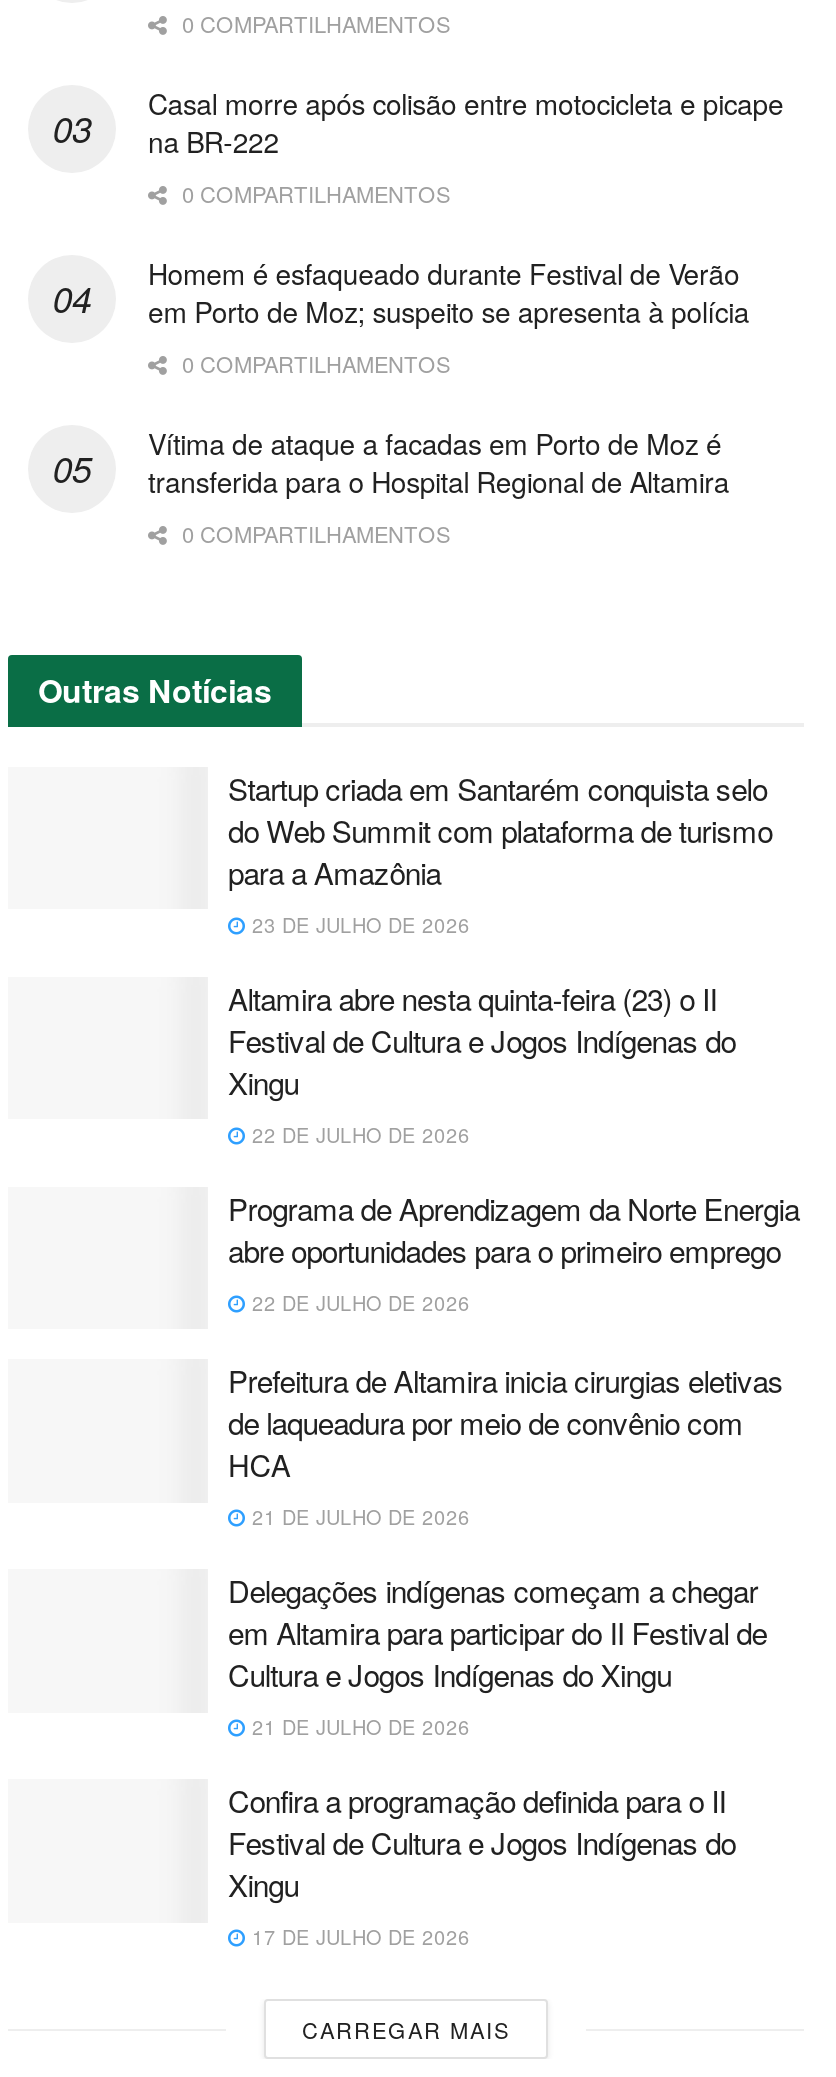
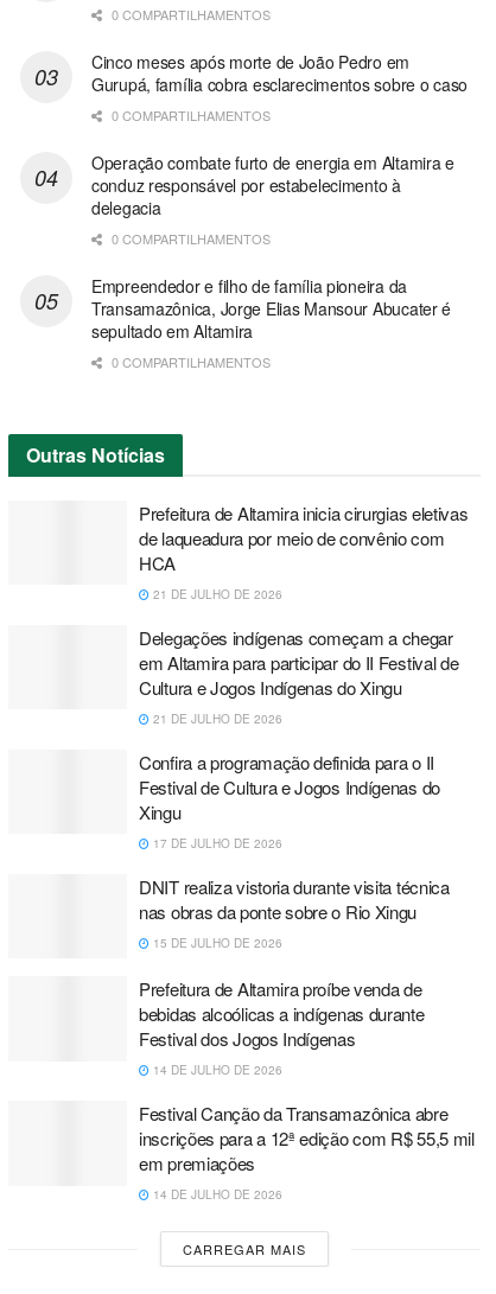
- Casal morre após colisão entre motocicleta e picape
- na BR-222
+ Cinco meses após morte de João Pedro em
+ Gurupá, família cobra esclarecimentos sobre o caso

- Homem é esfaqueado durante Festival de Verão
- em Porto de Moz; suspeito se apresenta à polícia
+ Operação combate furto de energia em Altamira e
+ conduz responsável por estabelecimento à
+ delegacia

- Vítima de ataque a facadas em Porto de Moz é
- transferida para o Hospital Regional de Altamira
+ Empreendedor e filho de família pioneira da
+ Transamazônica, Jorge Elias Mansour Abucater é
+ sepultado em Altamira

- Startup criada em Santarém conquista selo
- do Web Summit com plataforma de turismo
- para a Amazônia
- 23 DE JULHO DE 2026
- Altamira abre nesta quinta-feira (23) o II
- Festival de Cultura e Jogos Indígenas do
- Xingu
- 22 DE JULHO DE 2026
- Programa de Aprendizagem da Norte Energia
- abre oportunidades para o primeiro emprego
- 22 DE JULHO DE 2026

moved up: Prefeitura de Altamira inicia cirurgias eletivas | de laqueadura por meio de convênio com | HCA | ... | Xingu | 17 DE JULHO DE 2026

+ DNIT realiza vistoria durante visita técnica
+ nas obras da ponte sobre o Rio Xingu
+ 15 DE JULHO DE 2026
+ Prefeitura de Altamira proíbe venda de
+ bebidas alcoólicas a indígenas durante
+ Festival dos Jogos Indígenas
+ 14 DE JULHO DE 2026
+ Festival Canção da Transamazônica abre
+ inscrições para a 12ª edição com R$ 55,5 mil
+ em premiações
+ 14 DE JULHO DE 2026
